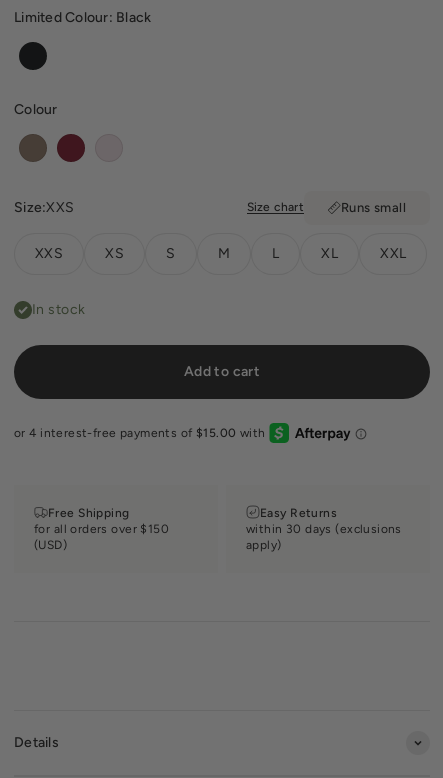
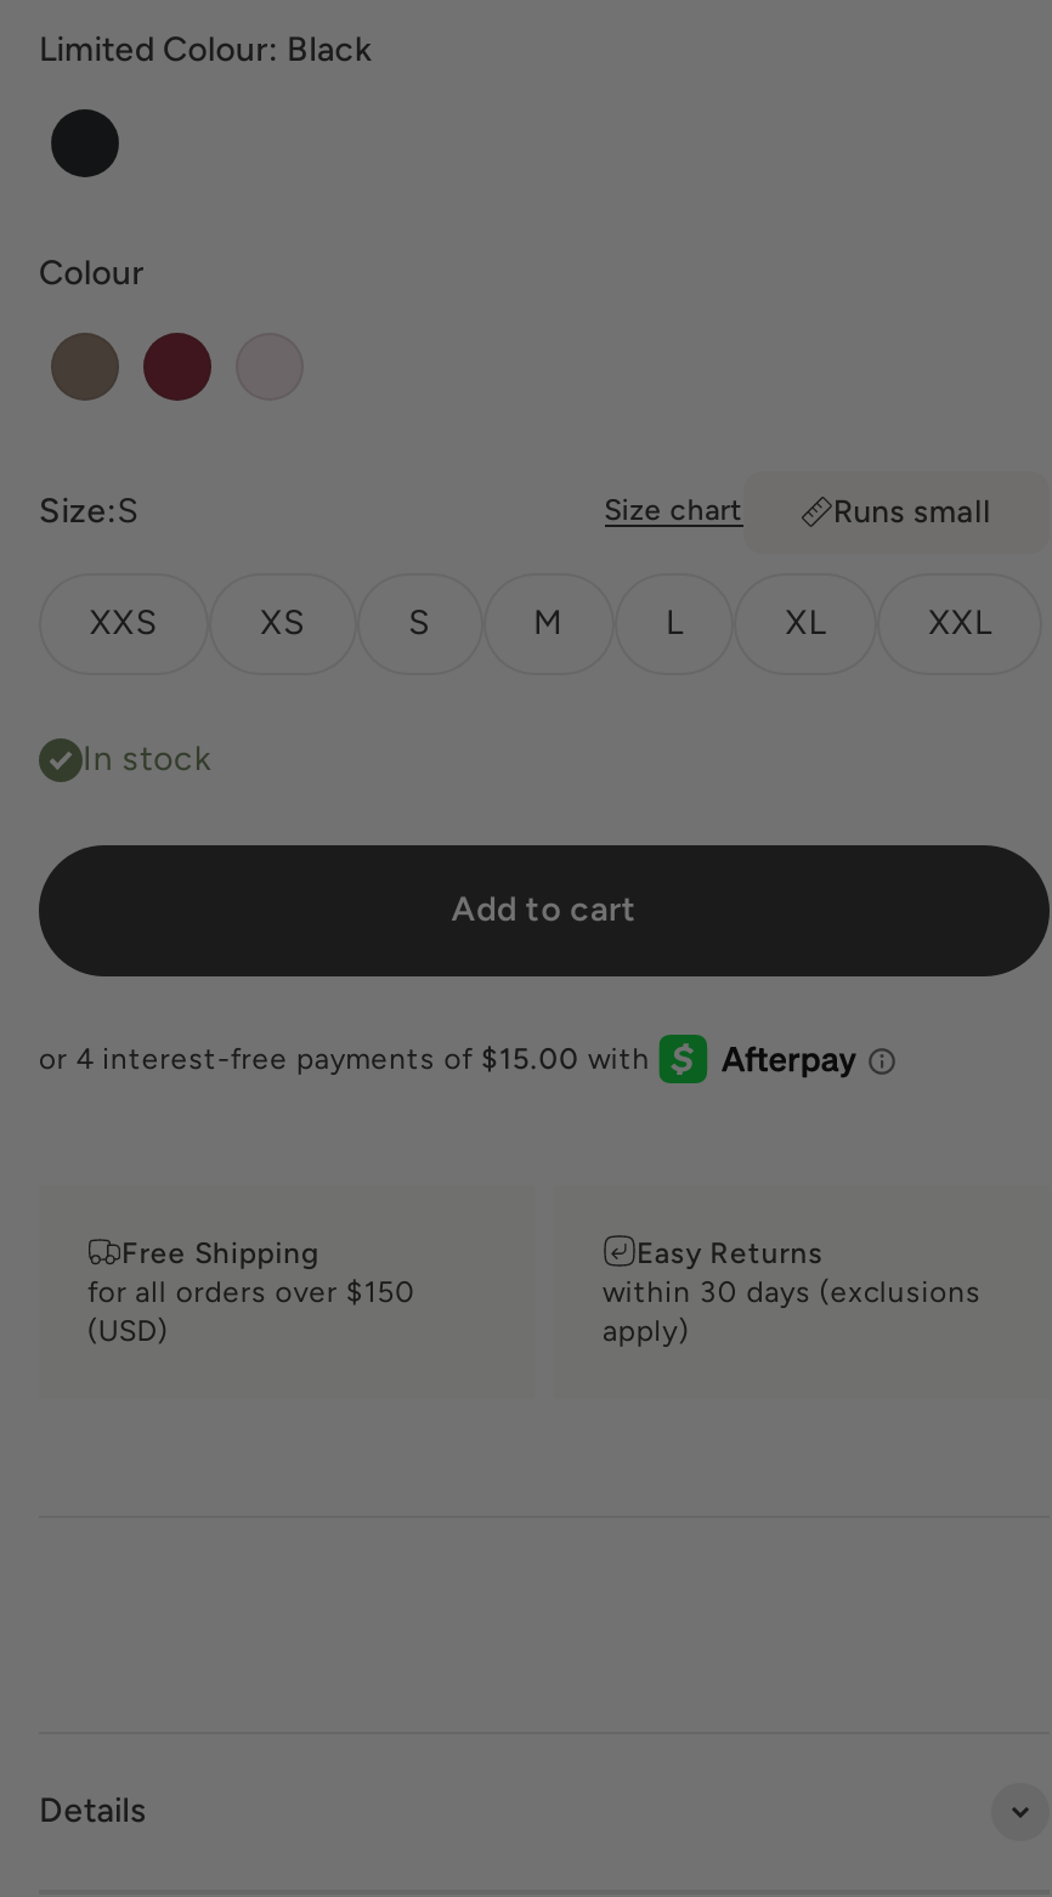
- Size:XXS
+ Size:S
